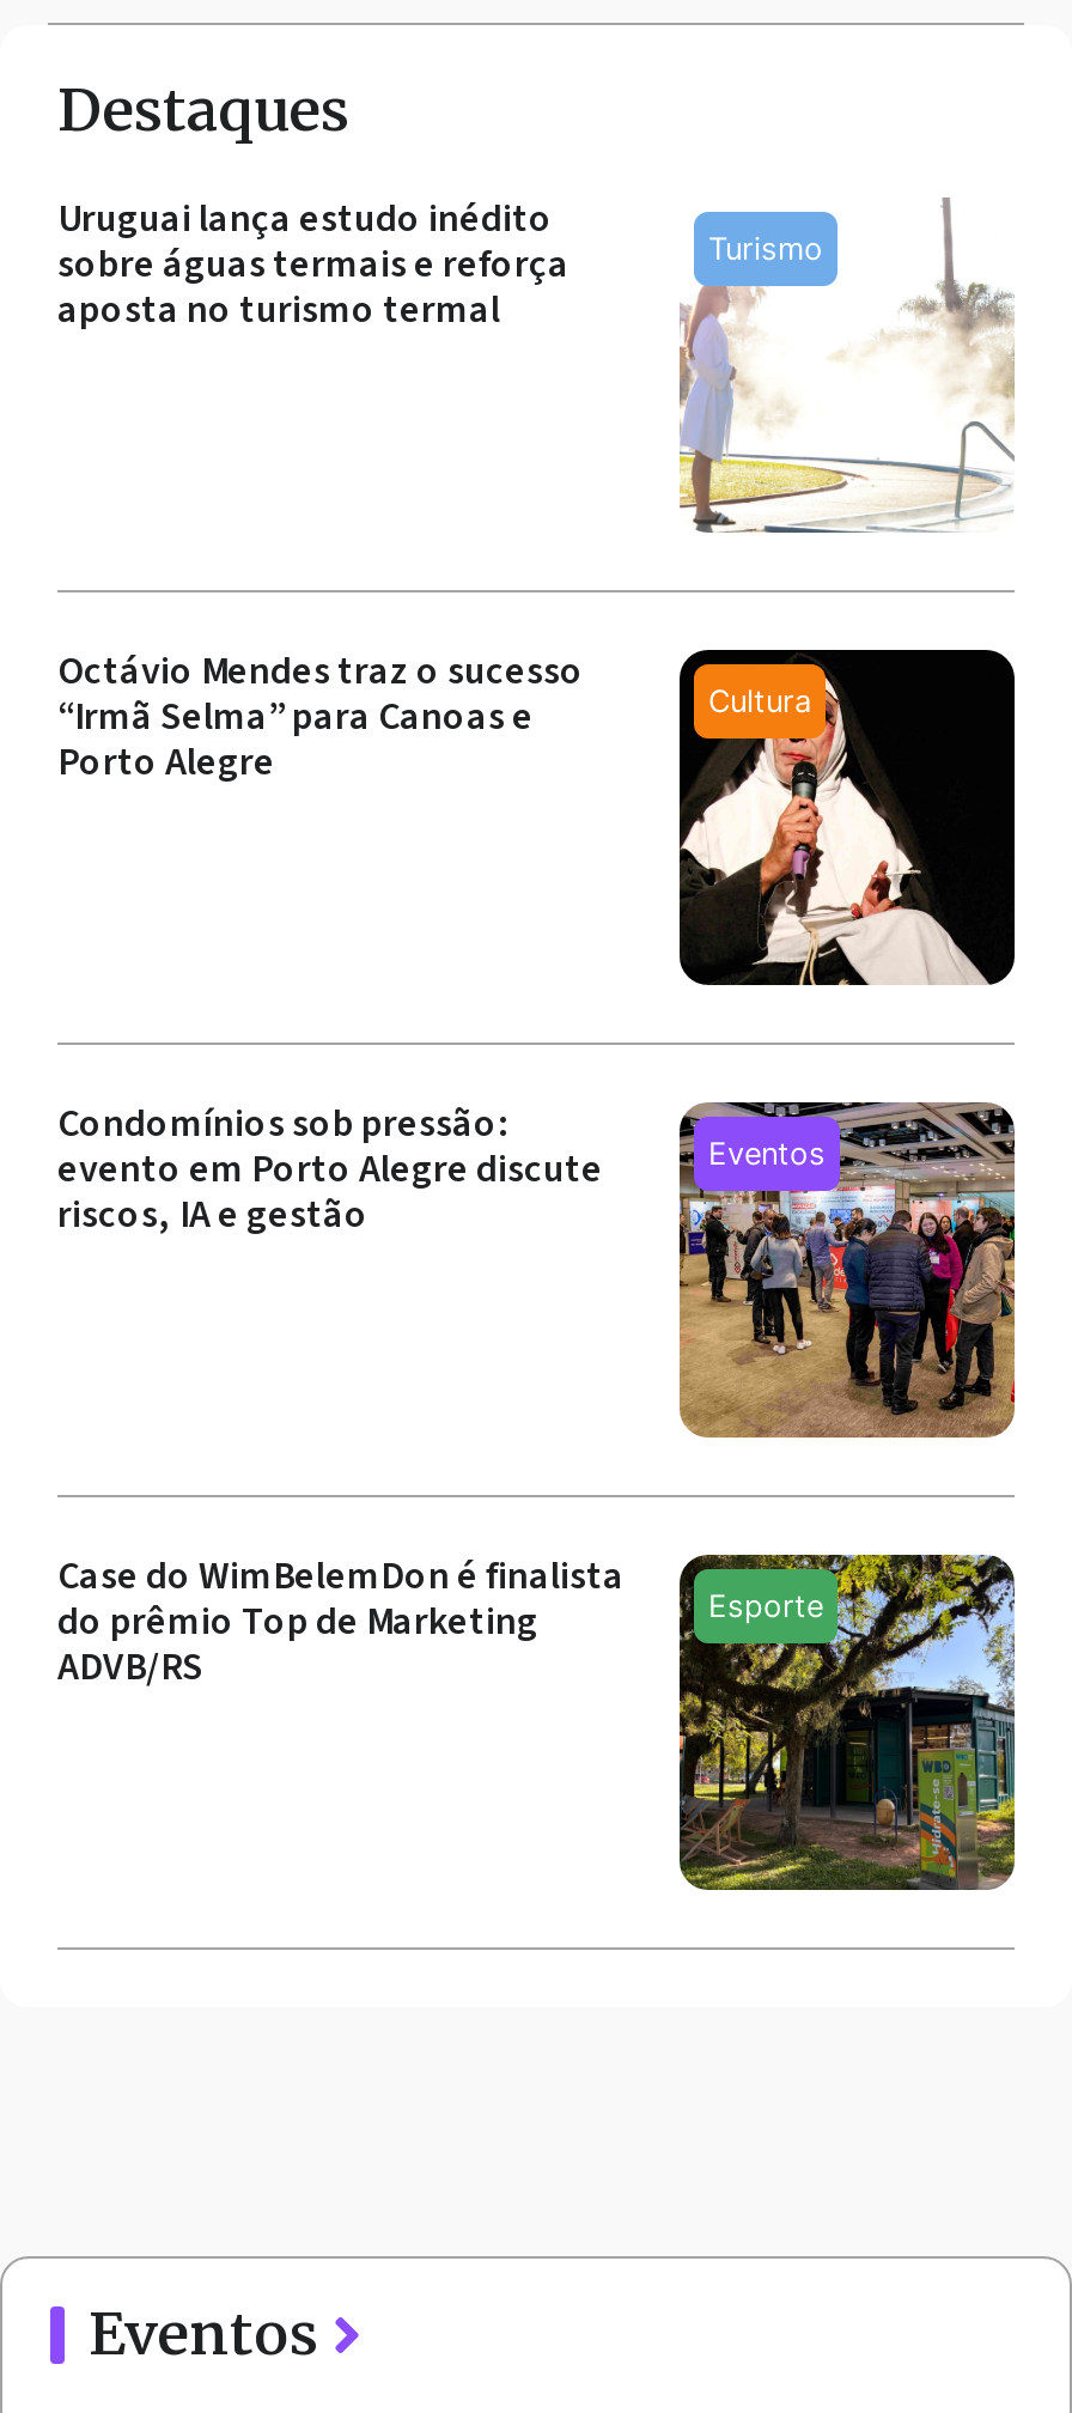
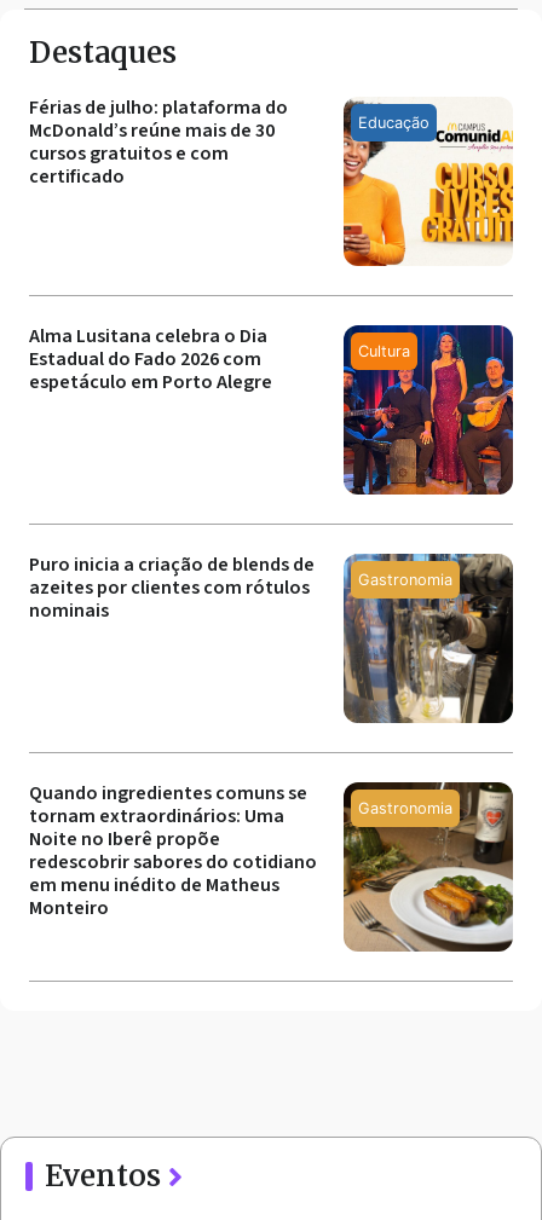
- Uruguai lança estudo inédito
- sobre águas termais e reforça
- aposta no turismo termal
+ Férias de julho: plataforma do
+ McDonald’s reúne mais de 30
+ cursos gratuitos e com
+ certificado

- [image]
+ [image]

- Octávio Mendes traz o sucesso
- “Irmã Selma” para Canoas e
- Porto Alegre
+ Alma Lusitana celebra o Dia
+ Estadual do Fado 2026 com
+ espetáculo em Porto Alegre

- [image]
+ [image]

- [image]
- Condomínios sob pressão:
- evento em Porto Alegre discute
- riscos, IA e gestão
+ [image]
+ Puro inicia a criação de blends de
+ azeites por clientes com rótulos
+ nominais

- [image]
- Case do WimBelemDon é finalista
- do prêmio Top de Marketing
- ADVB/RS
+ [image]
+ Quando ingredientes comuns se
+ tornam extraordinários: Uma
+ Noite no Iberê propõe
+ redescobrir sabores do cotidiano
+ em menu inédito de Matheus
+ Monteiro
